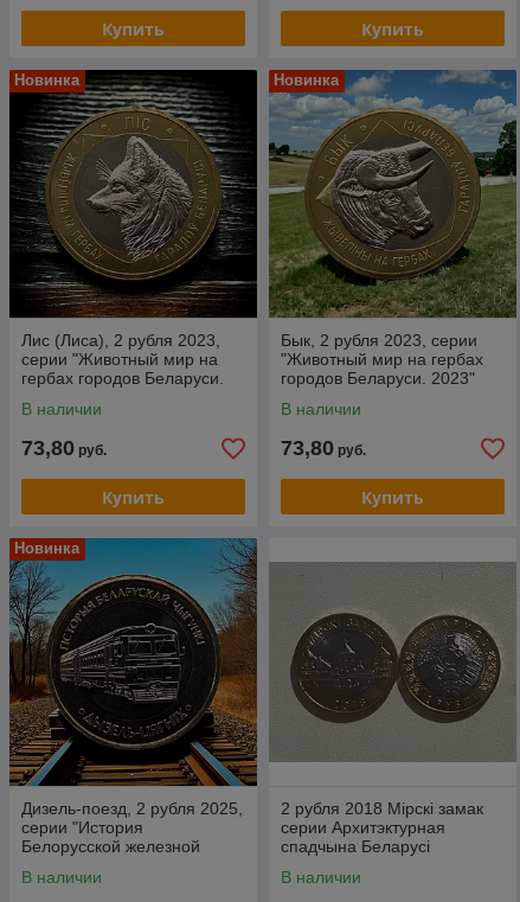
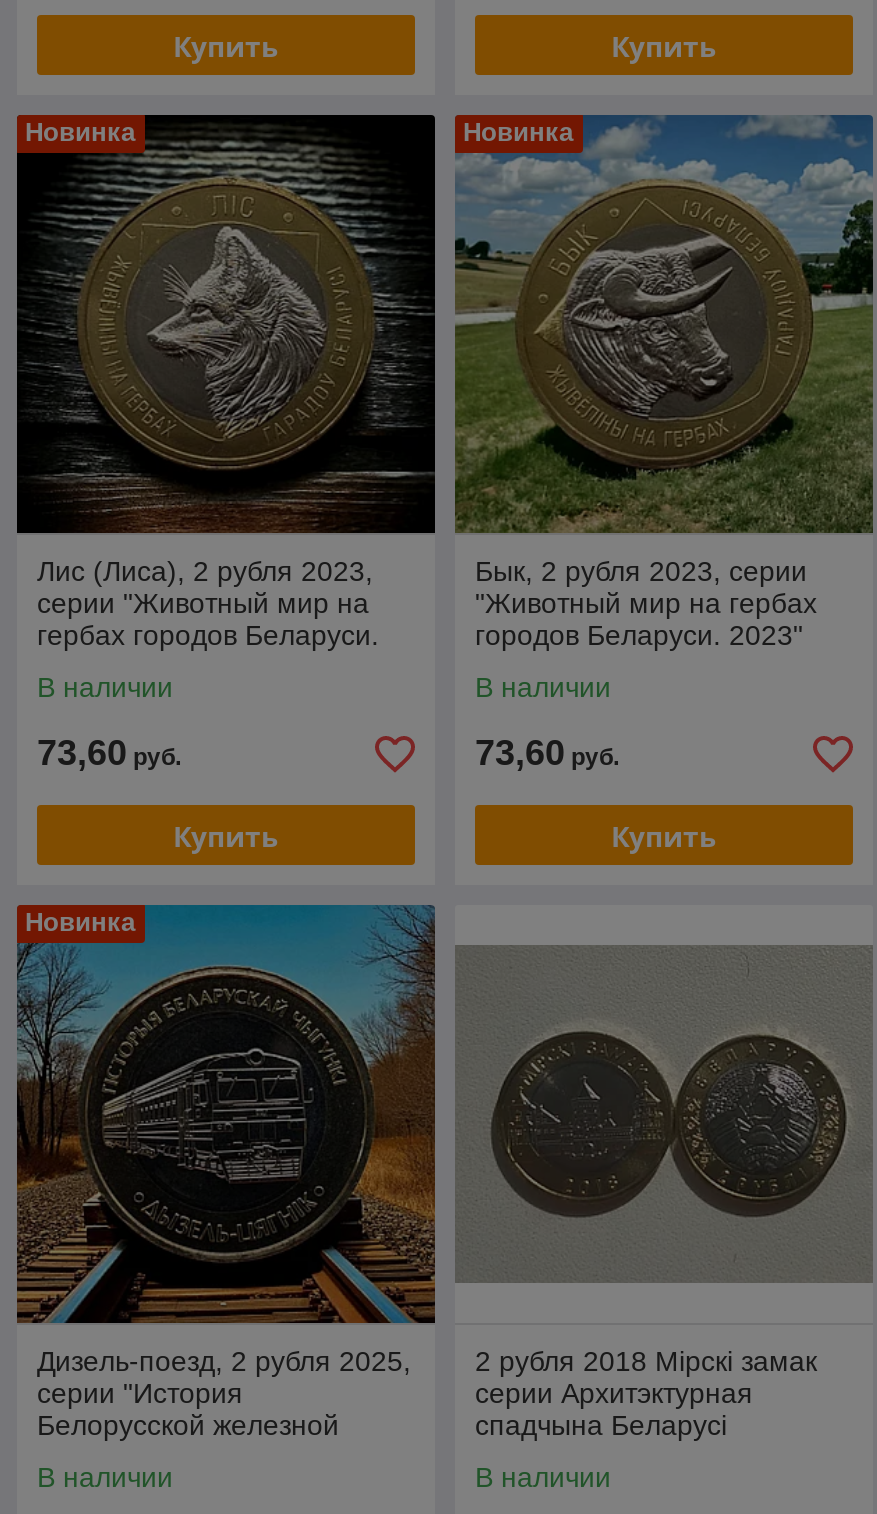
- 73,80 руб.
+ 73,60 руб.

- 73,80 руб.
+ 73,60 руб.
